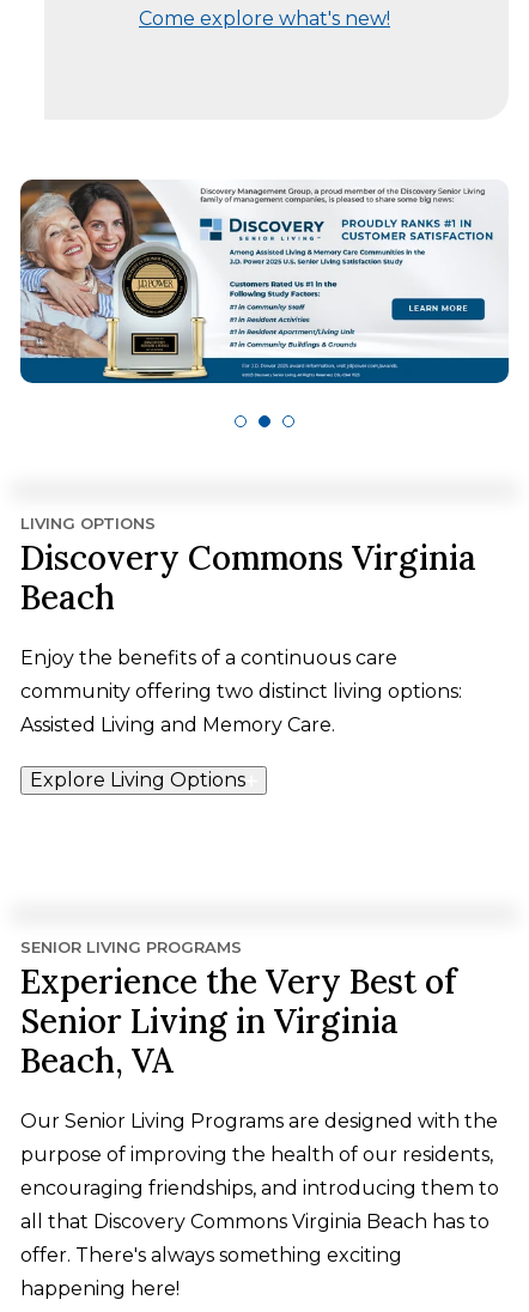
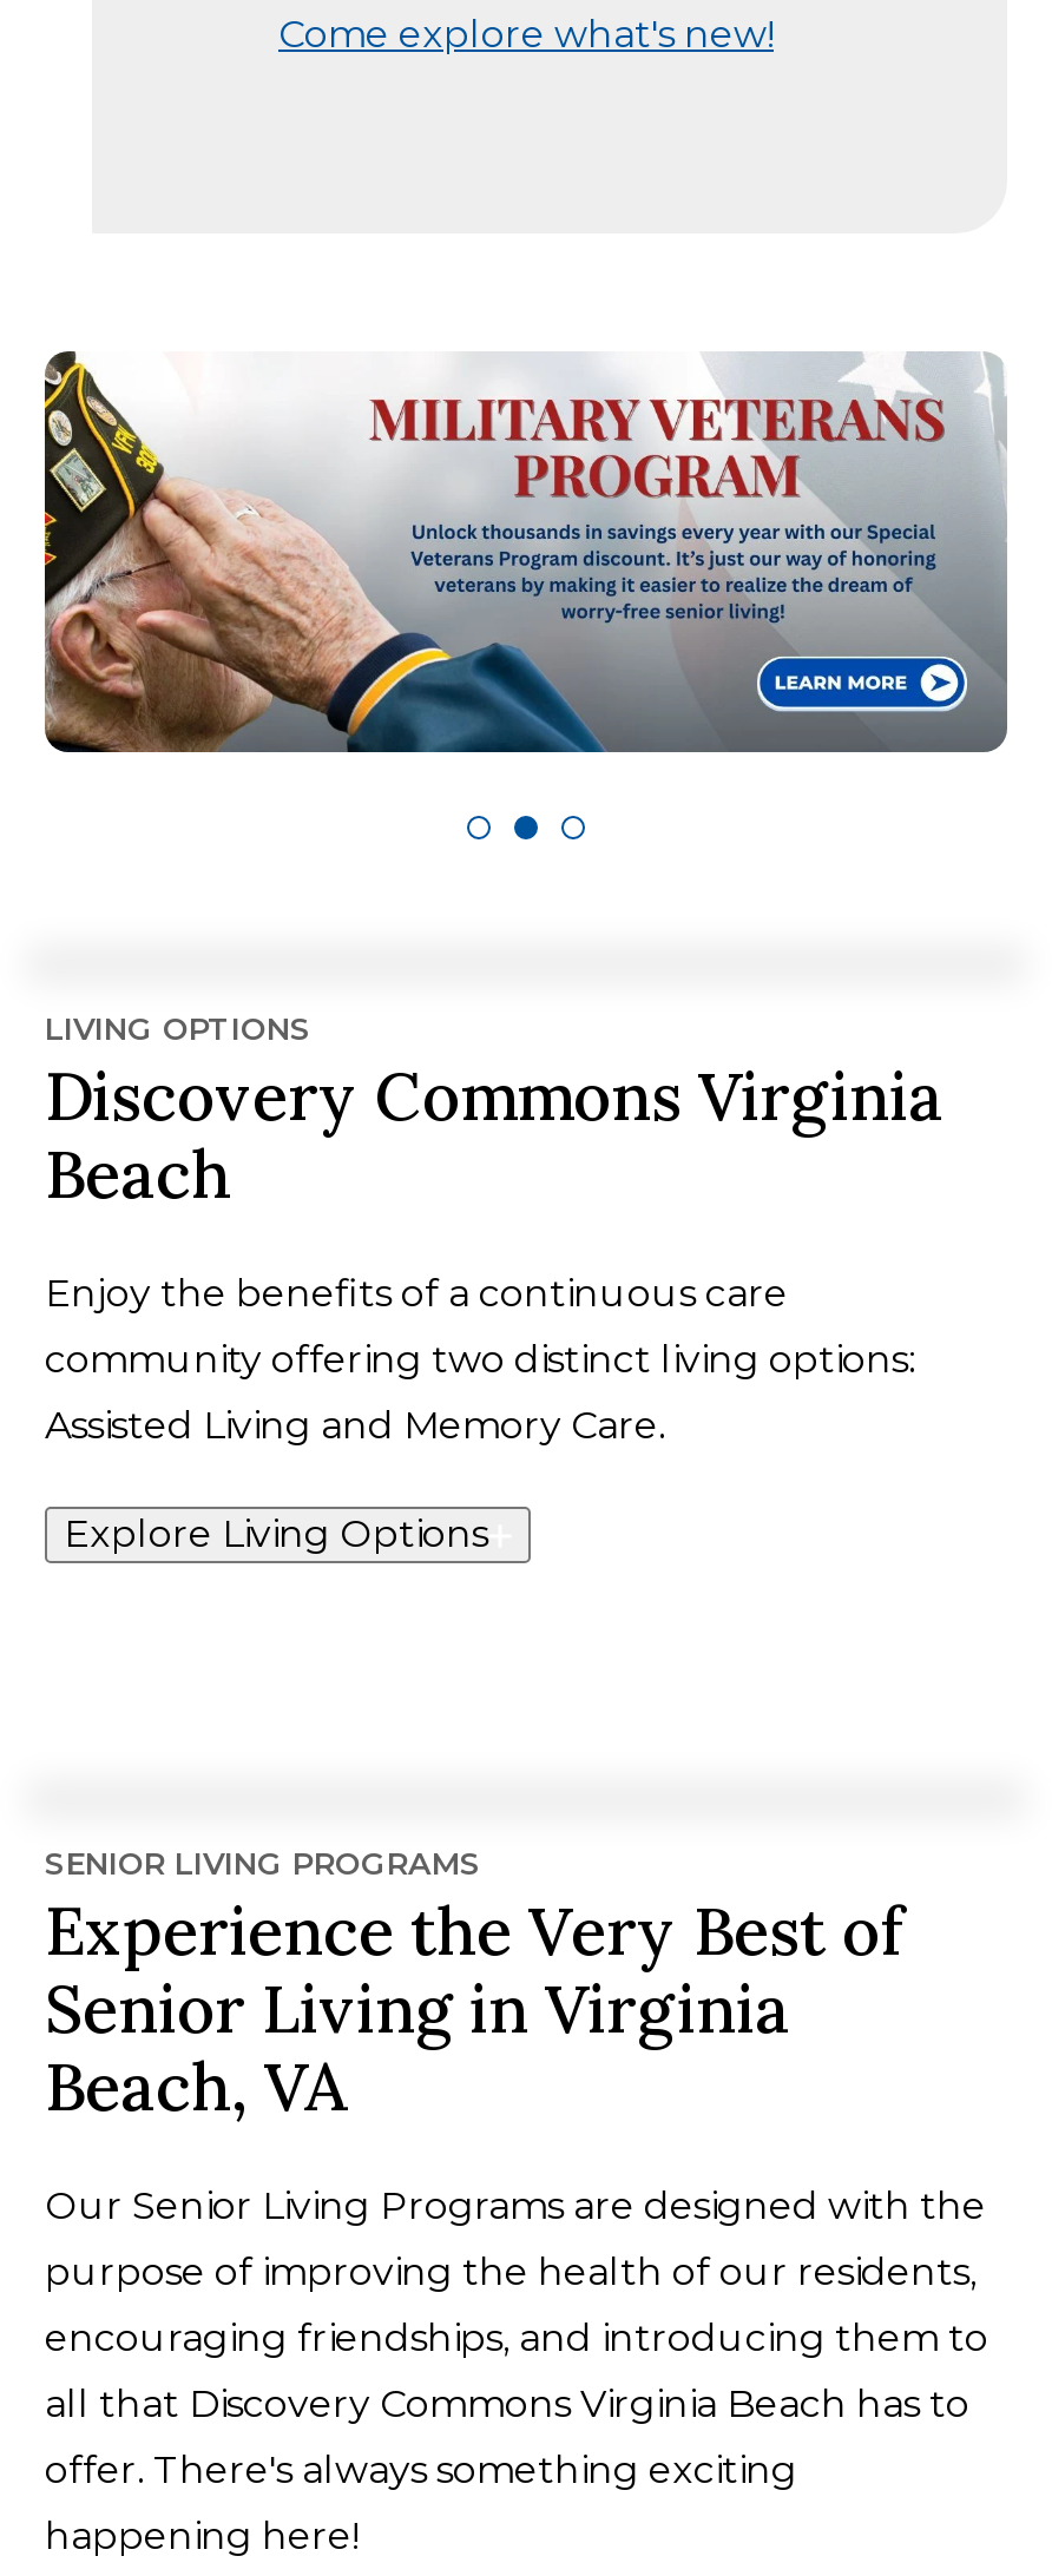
- [image]
+ [image]
